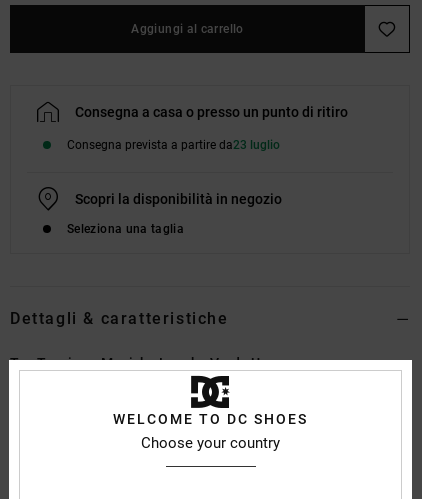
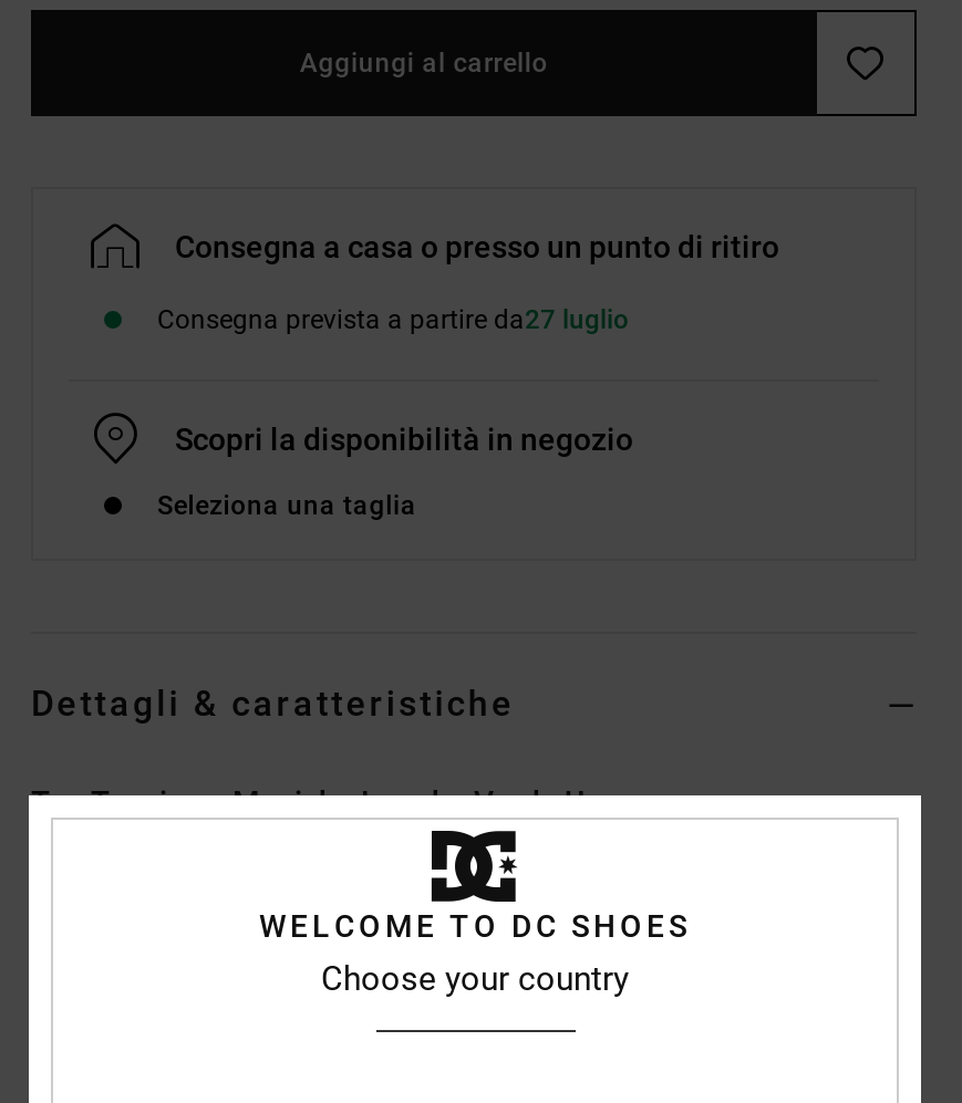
- Consegna prevista a partire da23 luglio
+ Consegna prevista a partire da27 luglio
